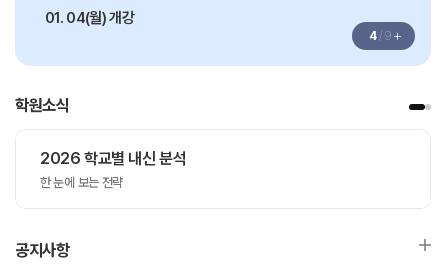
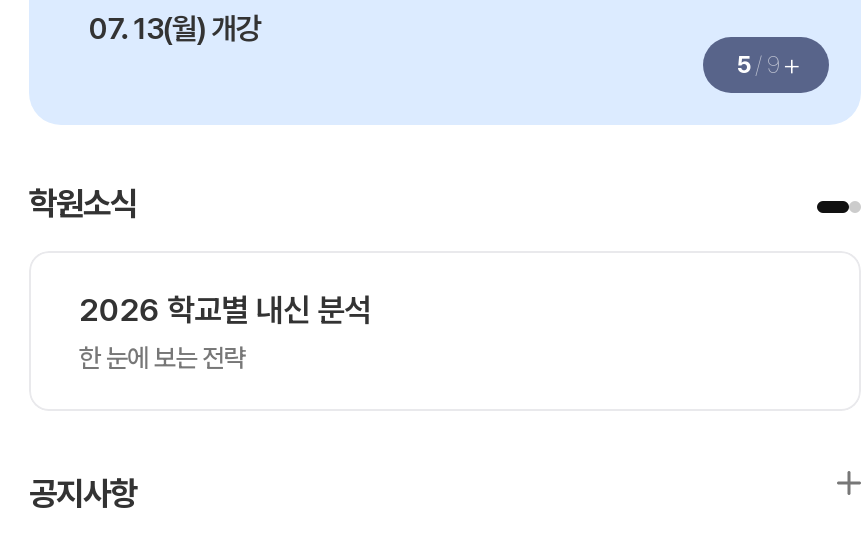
- 01. 04(월) 개강
+ 07. 13(월) 개강
